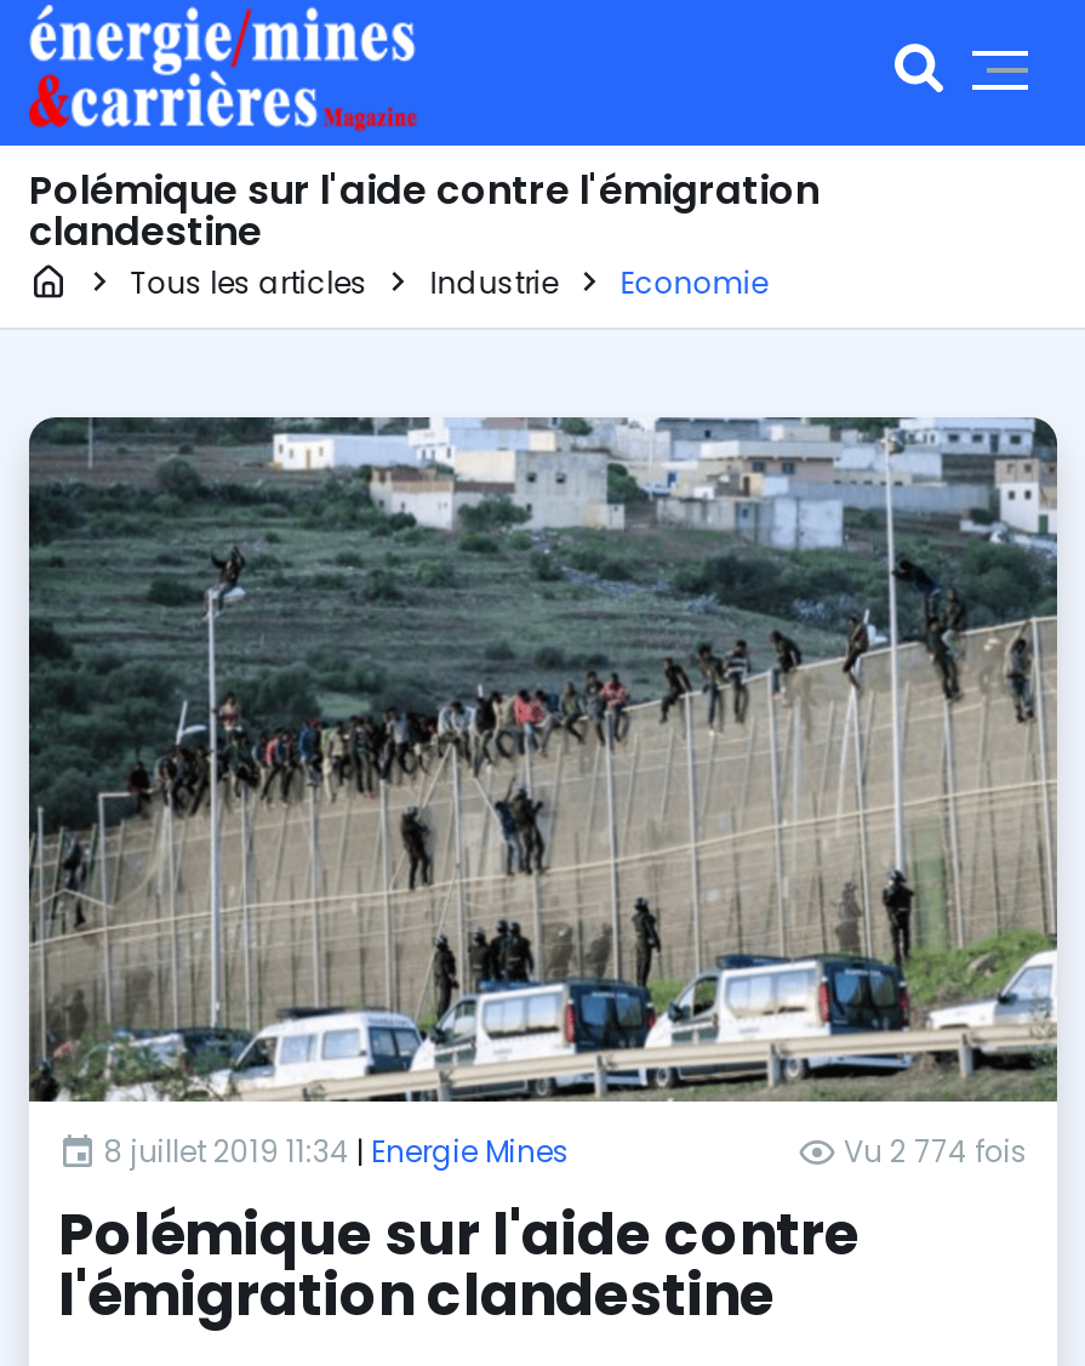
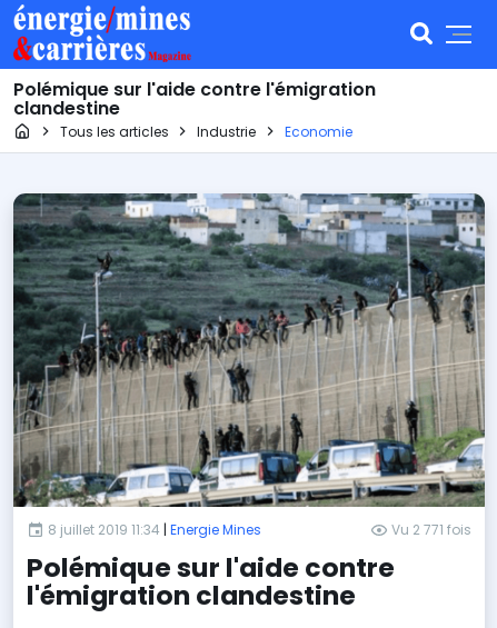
- Vu 2 774 fois
+ Vu 2 771 fois
